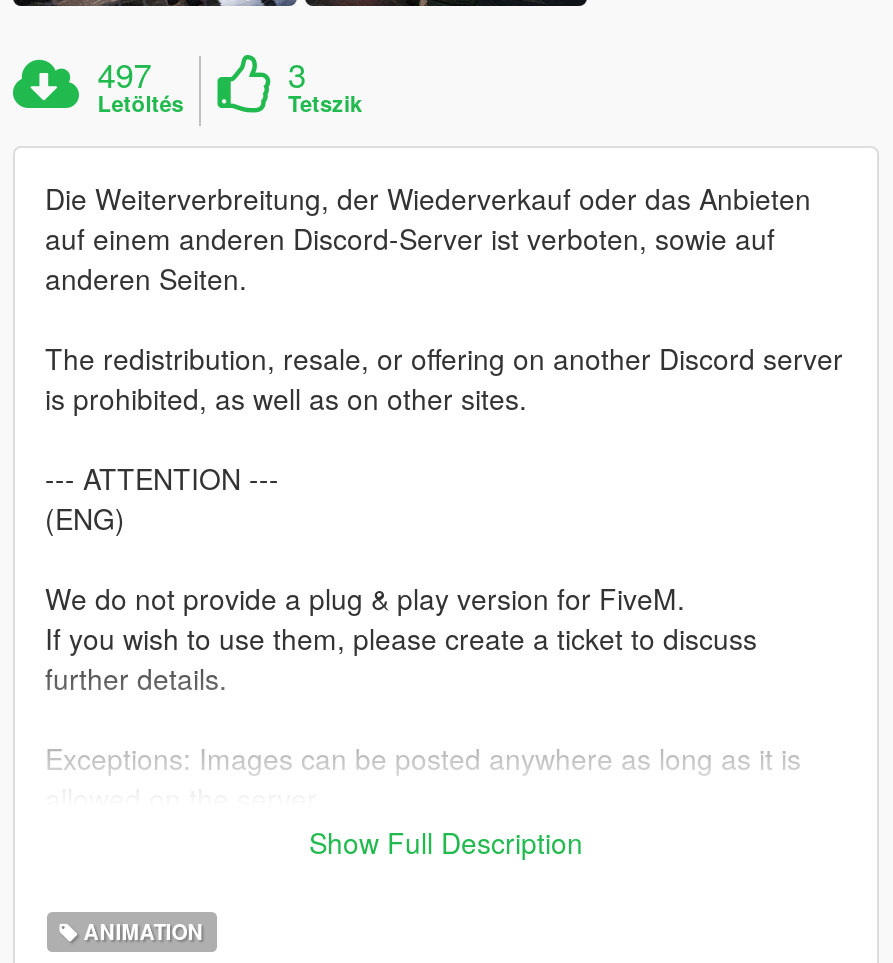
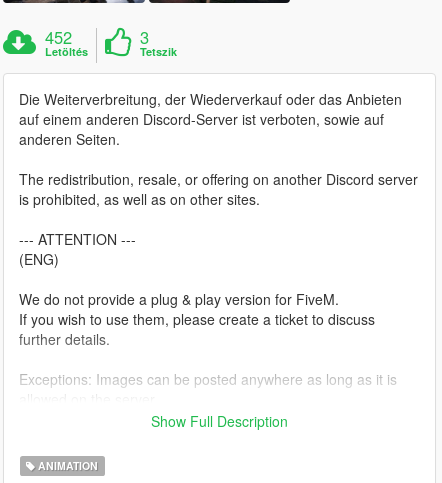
- 497
+ 452
